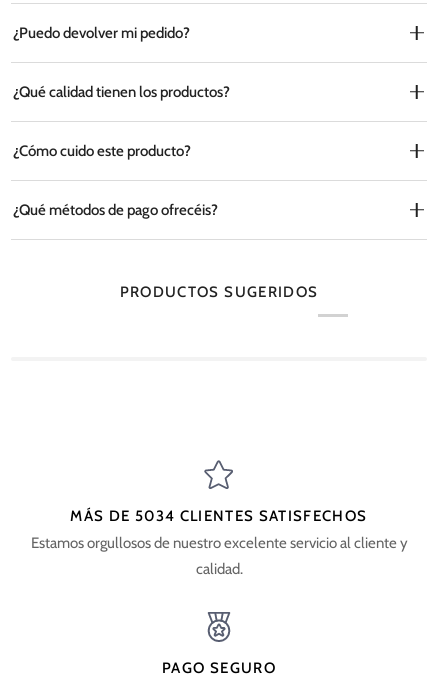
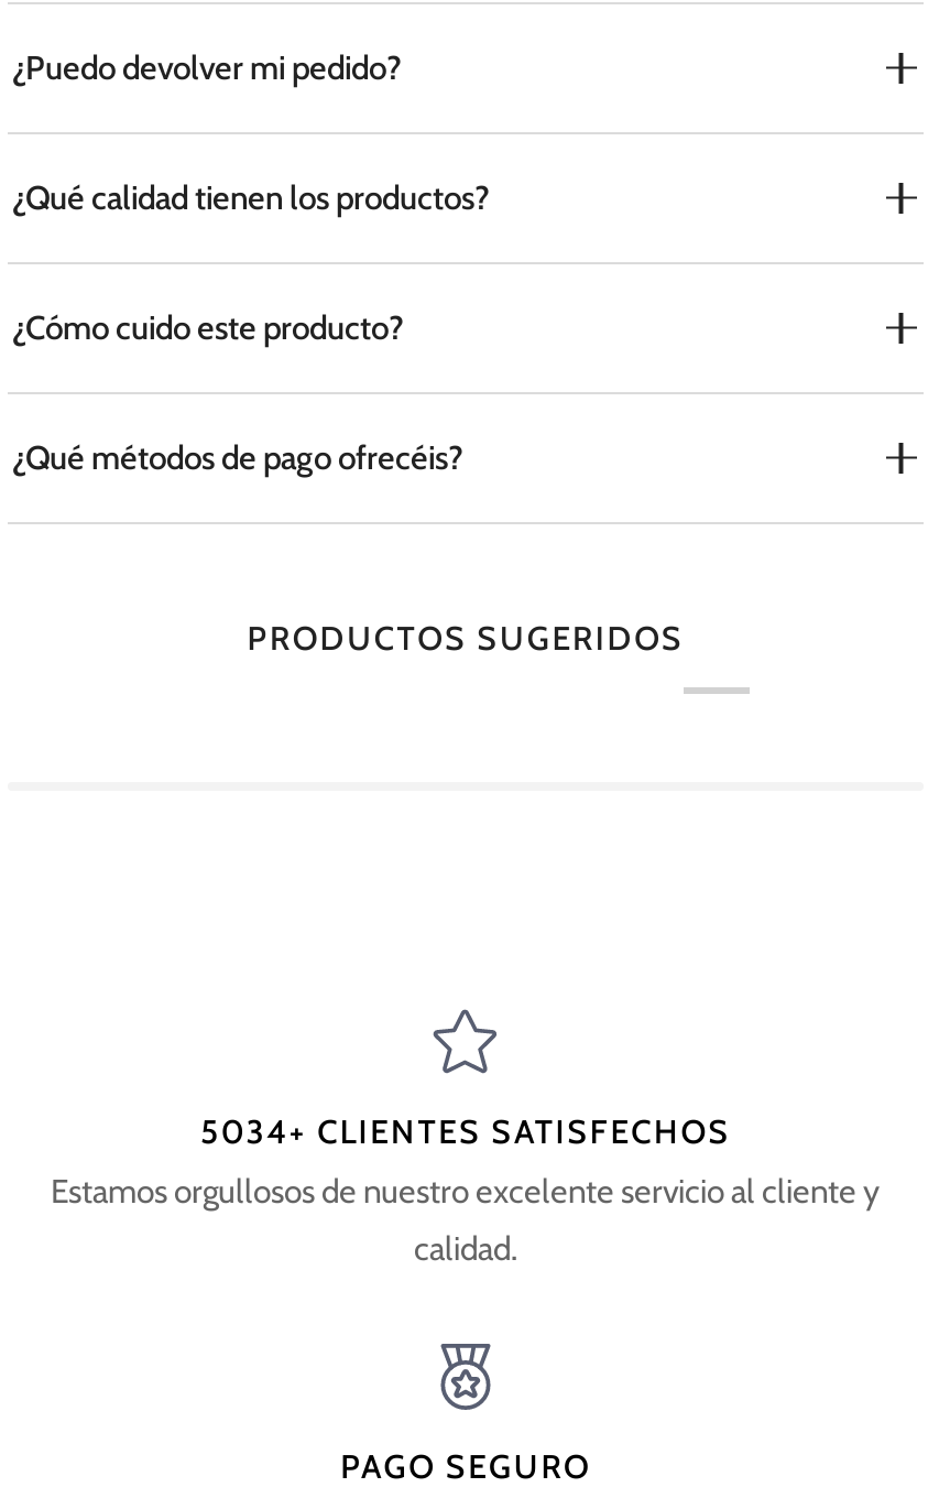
- MÁS DE 5034 CLIENTES SATISFECHOS
+ 5034+ CLIENTES SATISFECHOS
